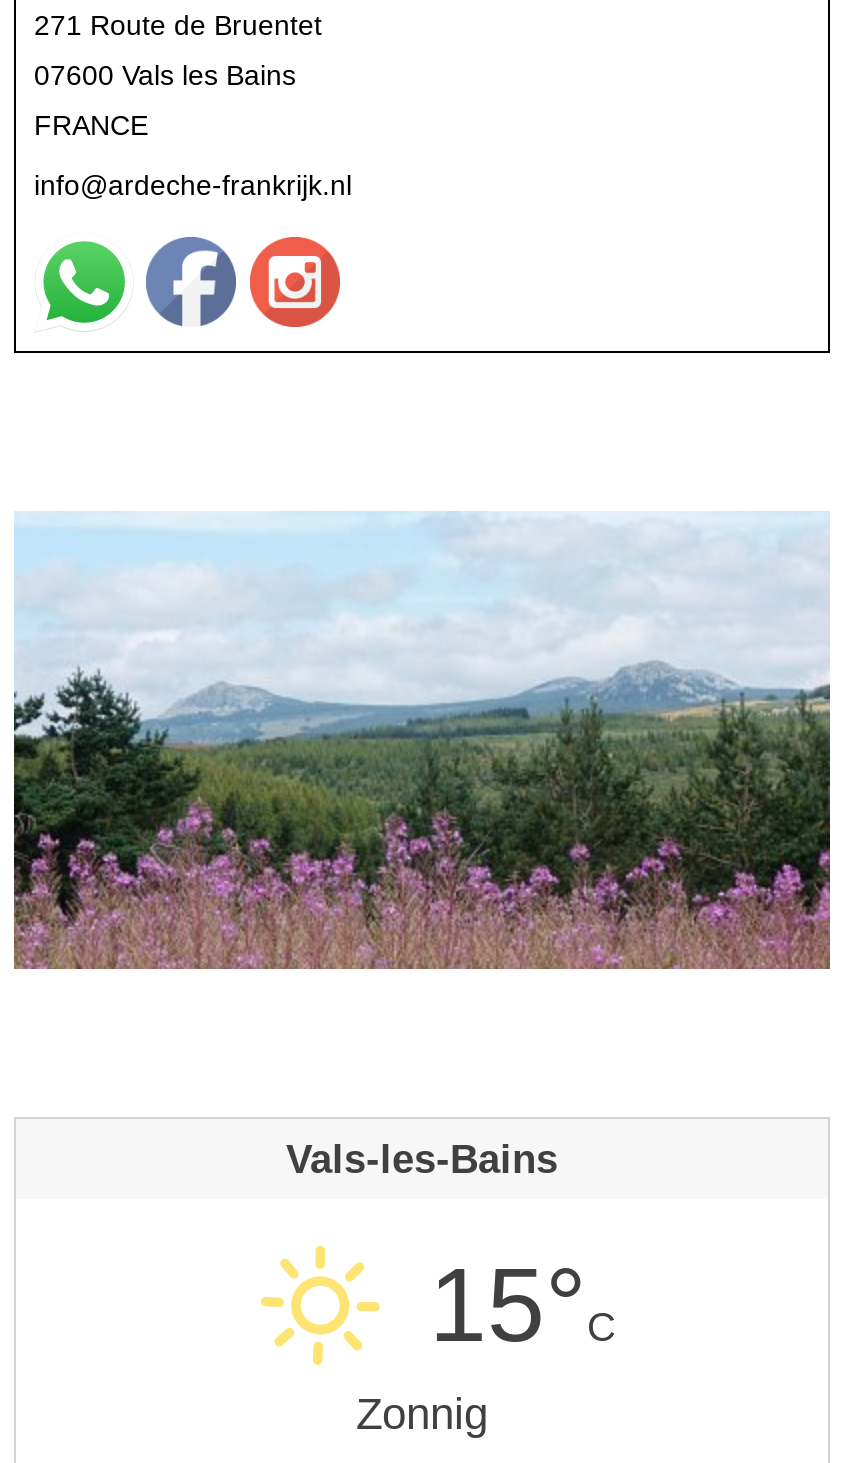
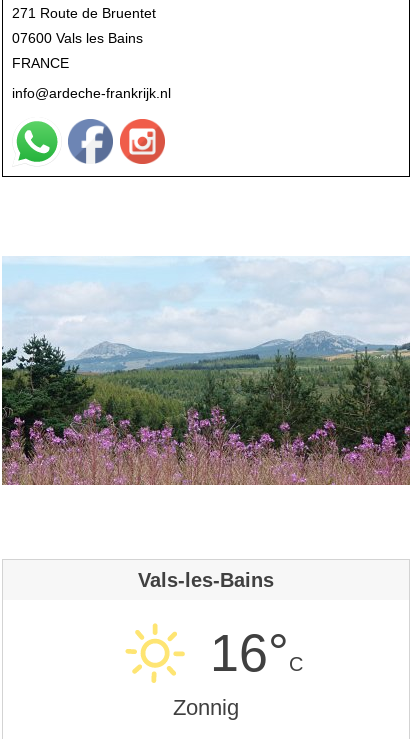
- 15°C
+ 16°C
